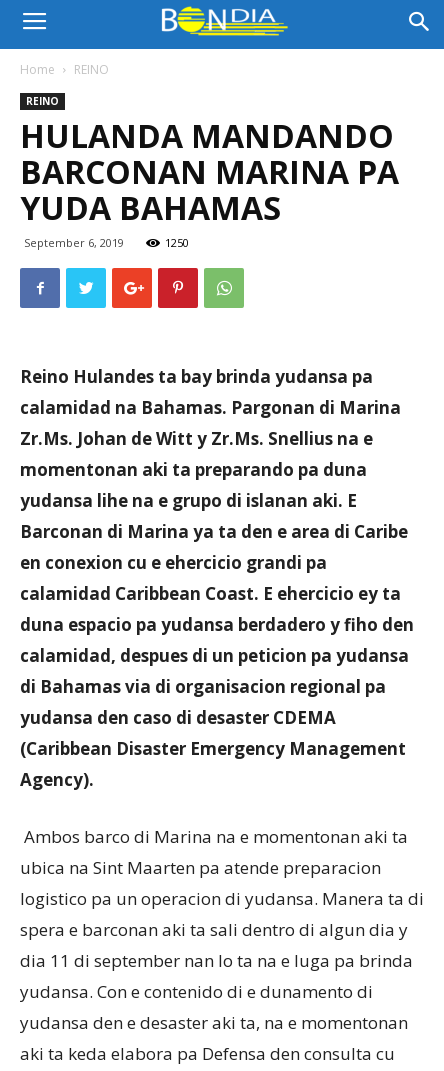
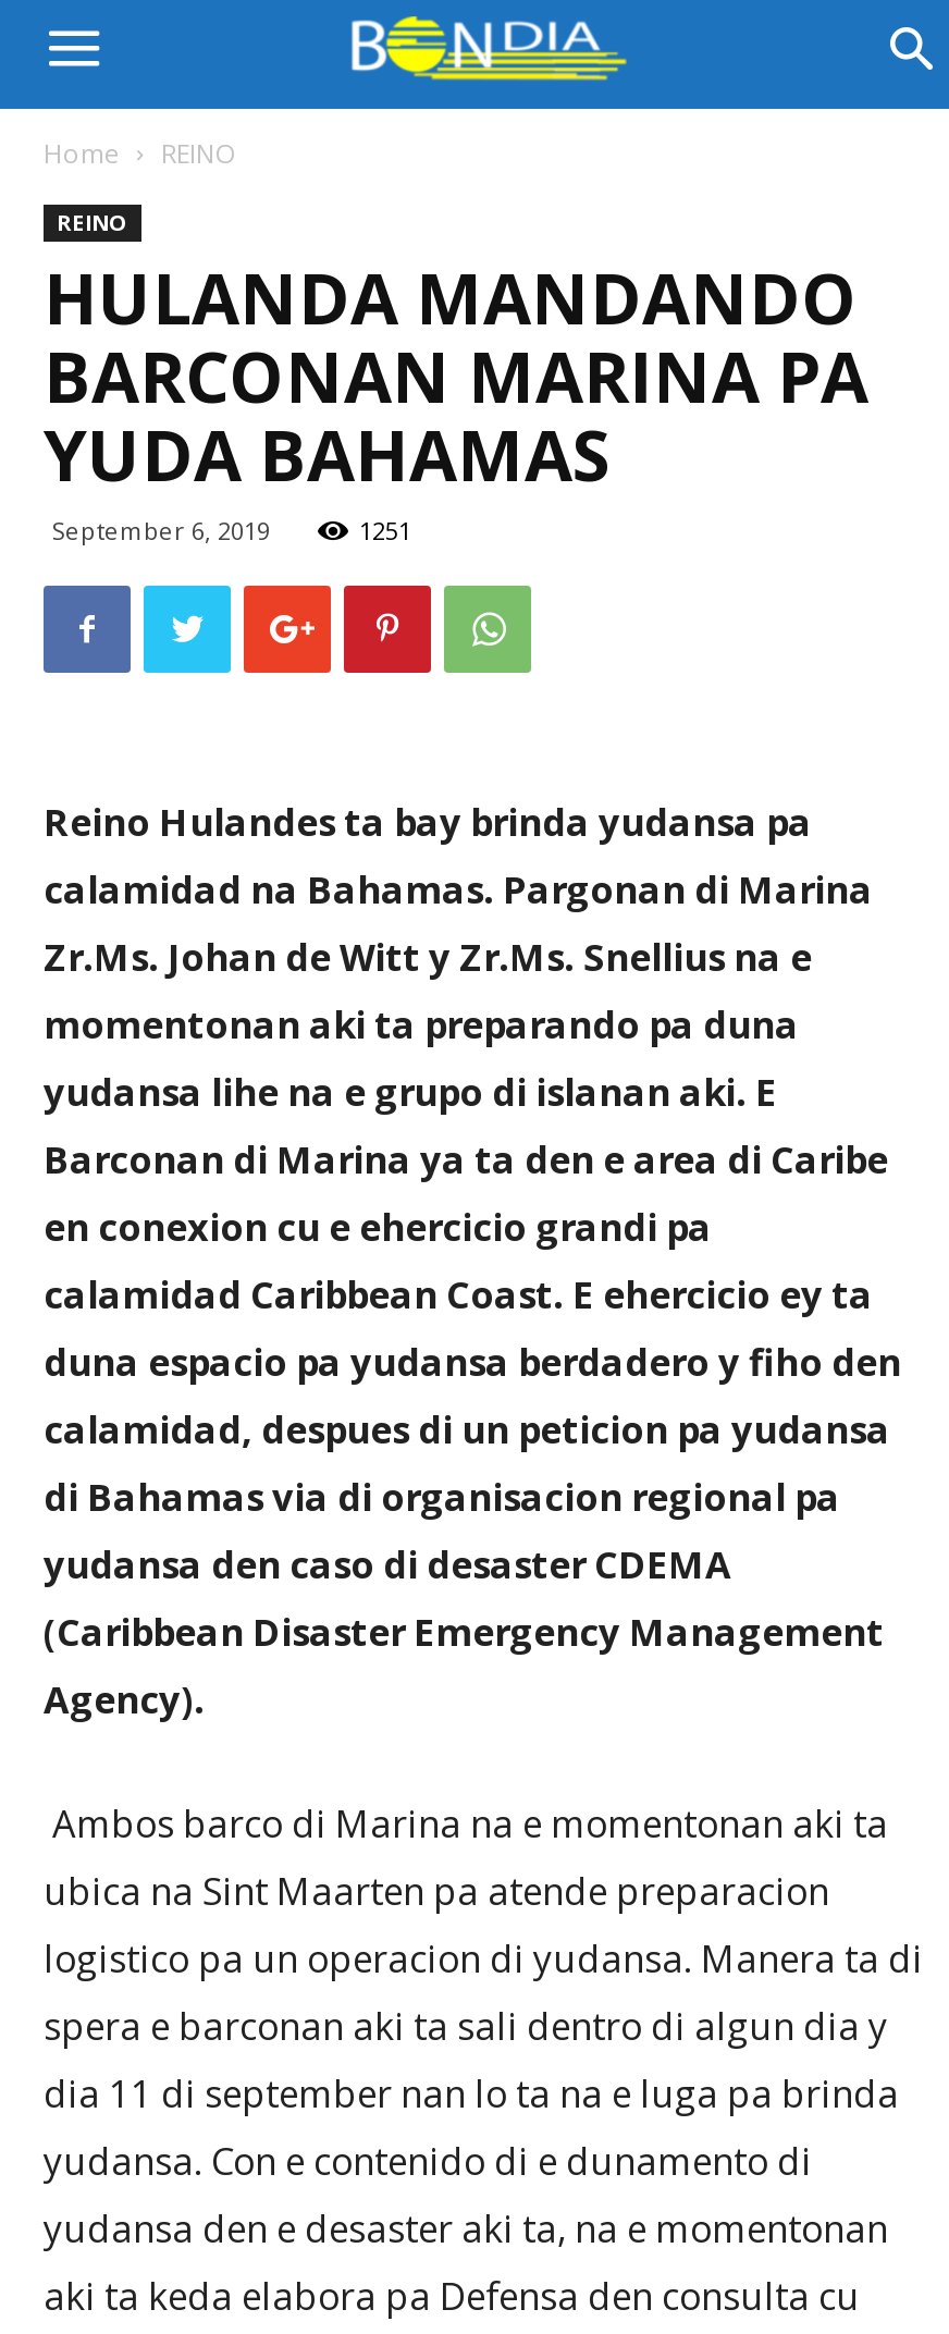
- 1250
+ 1251
